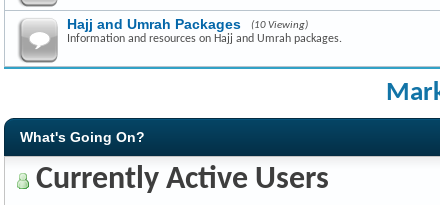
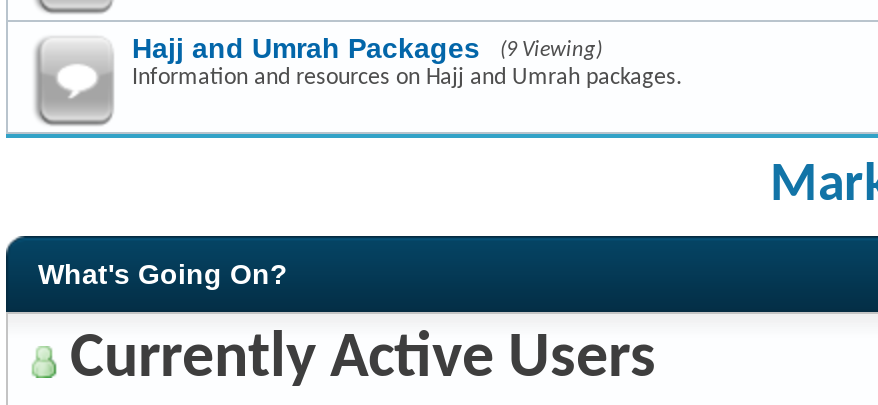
- Hajj and Umrah Packages (10 Viewing)
+ Hajj and Umrah Packages (9 Viewing)
